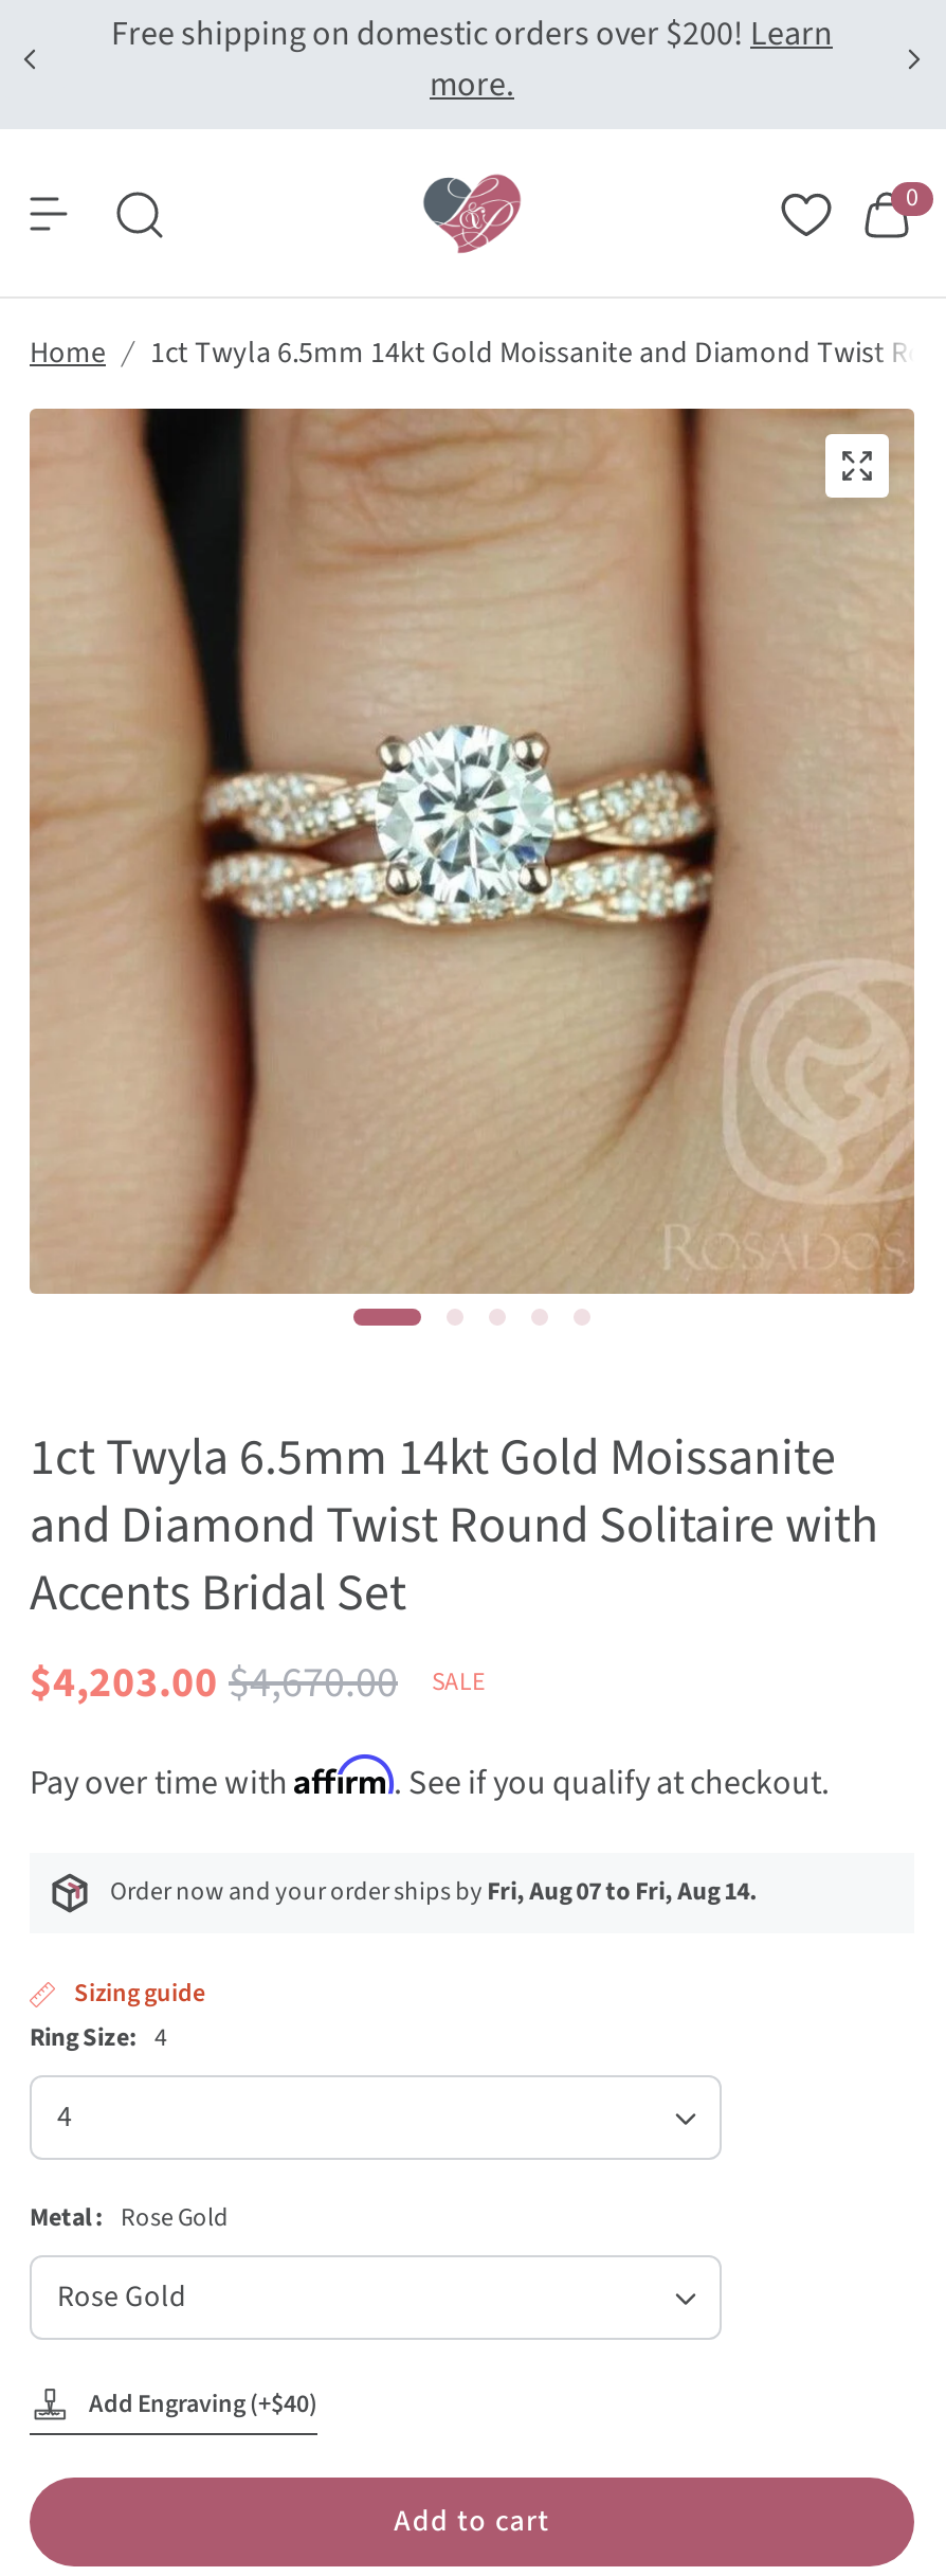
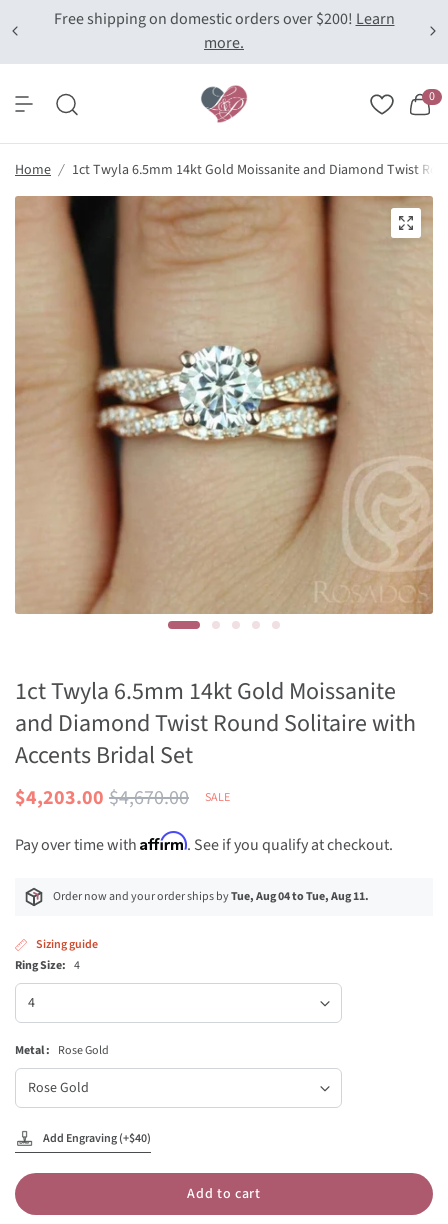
- Order now and your order ships by Fri, Aug 07 to Fri, Aug 14.
+ Order now and your order ships by Tue, Aug 04 to Tue, Aug 11.
